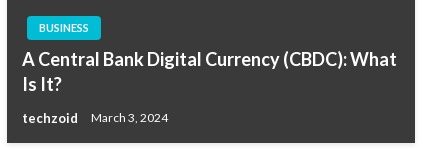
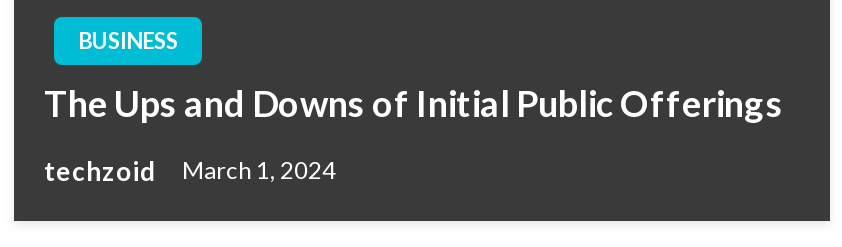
- A Central Bank Digital Currency (CBDC): What
- Is It?
+ The Ups and Downs of Initial Public Offerings

- techzoid March 3, 2024
+ techzoid March 1, 2024
